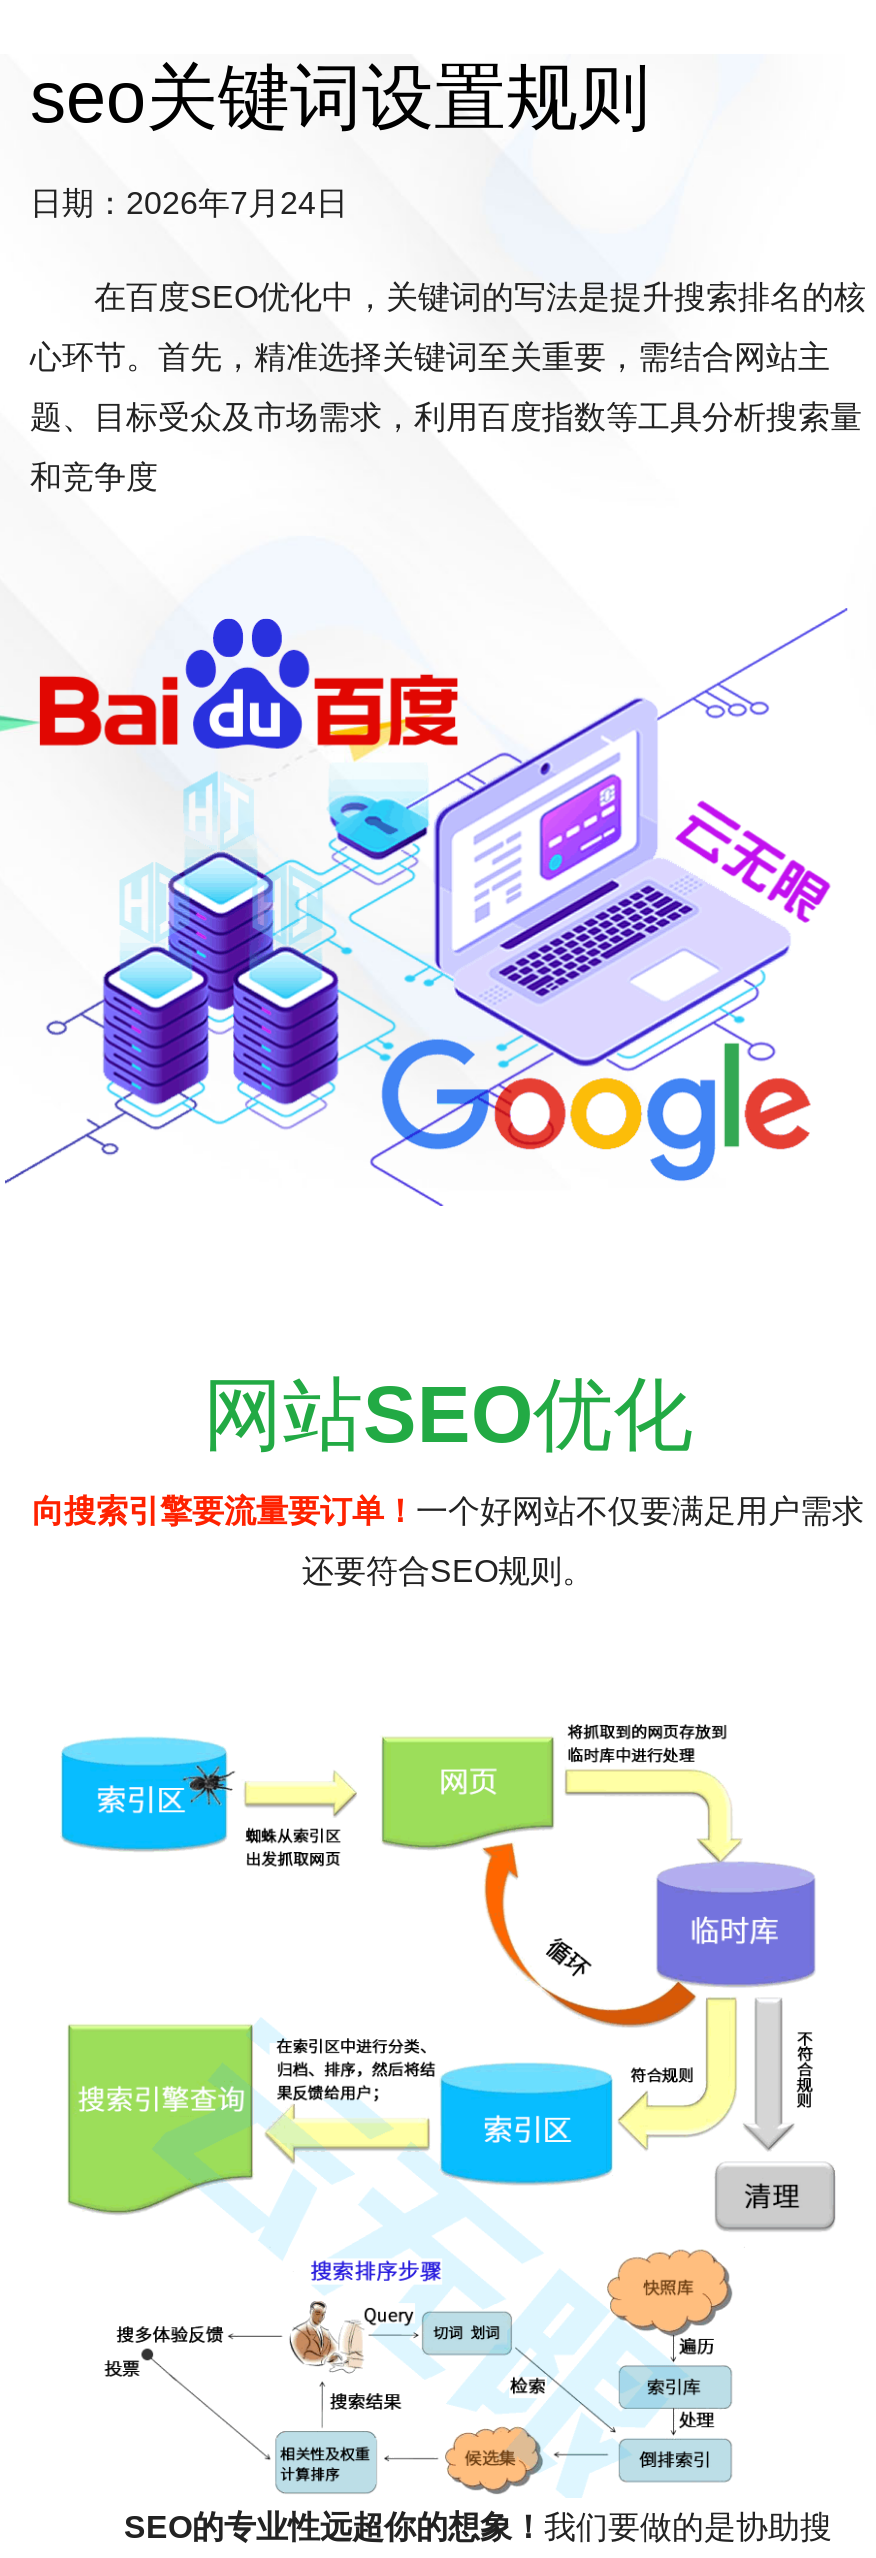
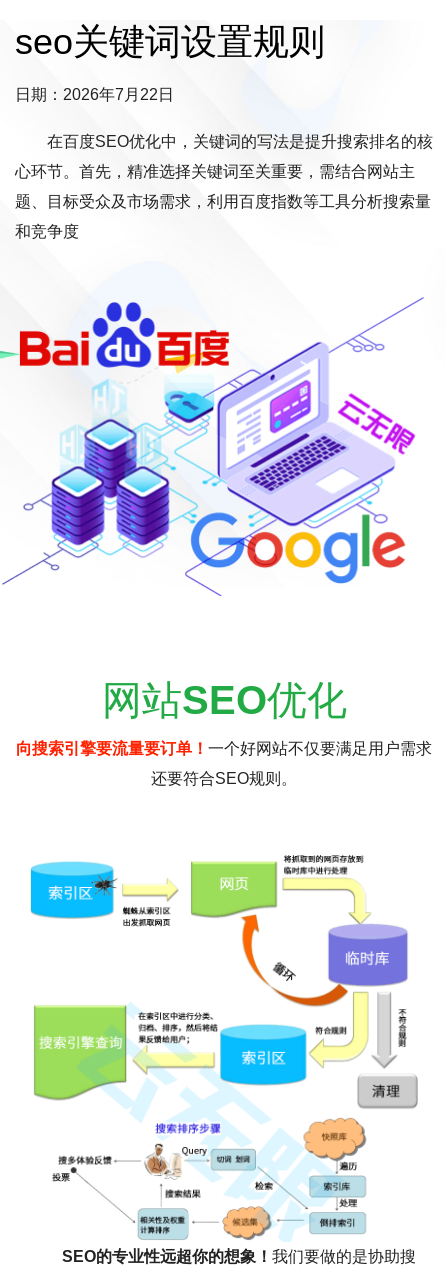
- 日期：2026年7月24日
+ 日期：2026年7月22日
